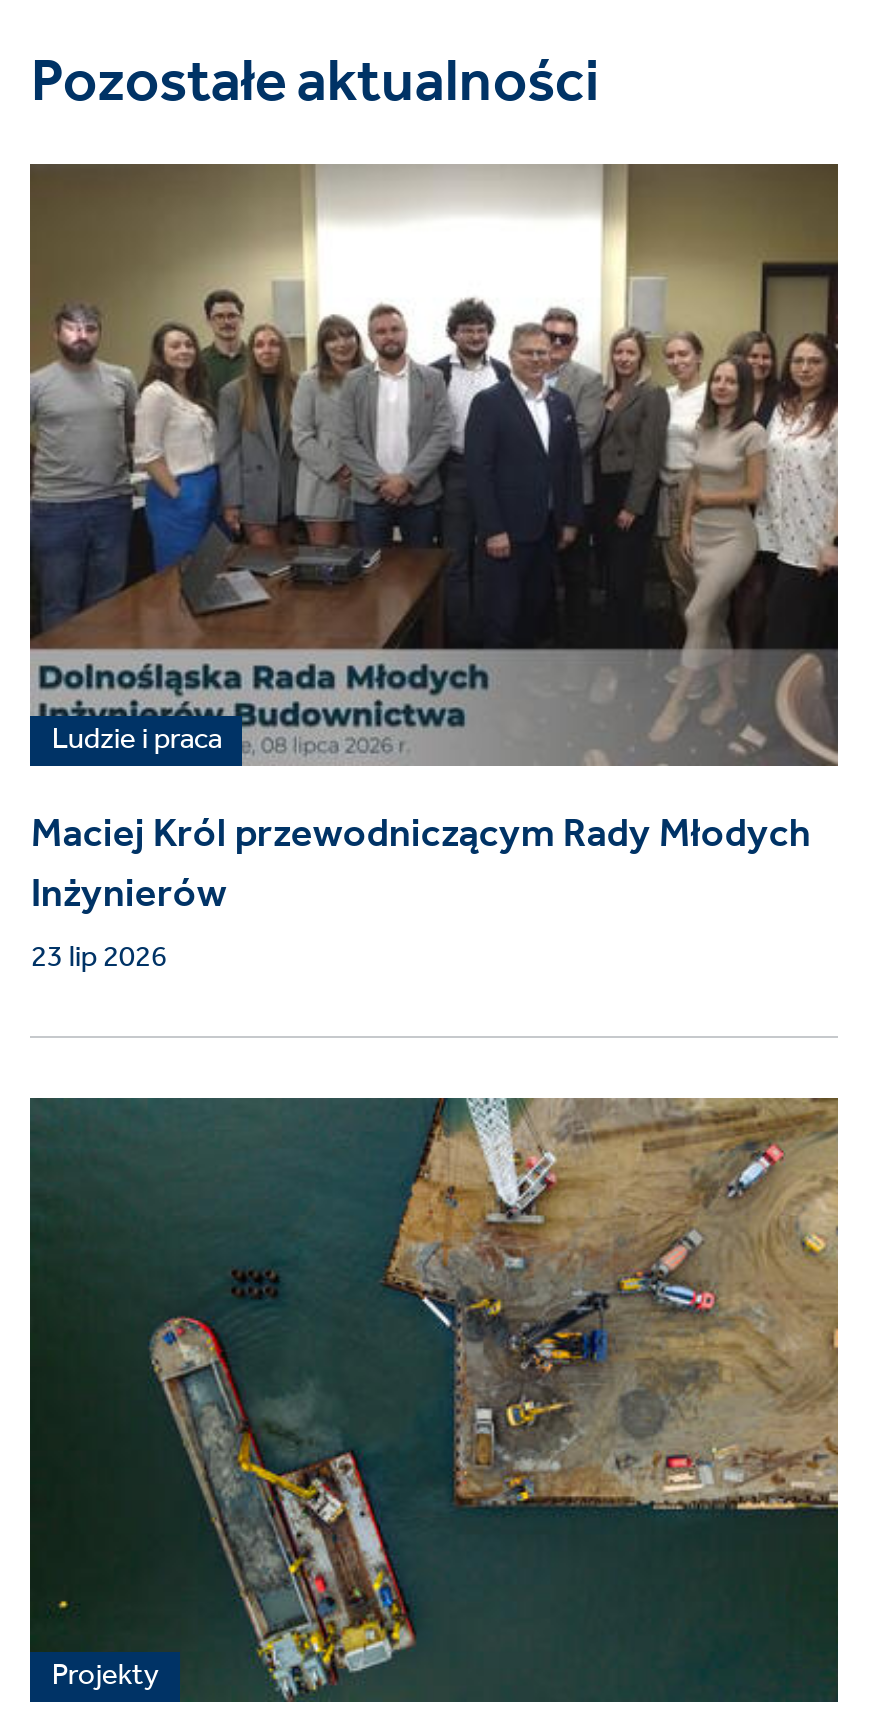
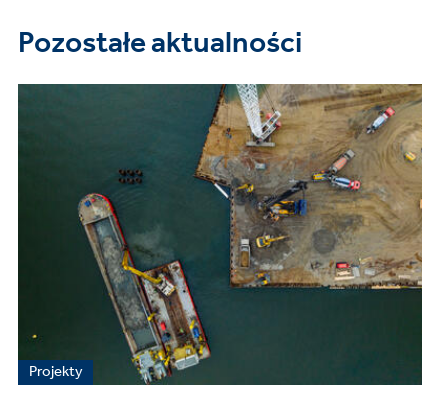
- [image]
- Ludzie i praca
- Maciej Król przewodniczącym Rady Młodych
- Inżynierów
- 23 lip 2026
